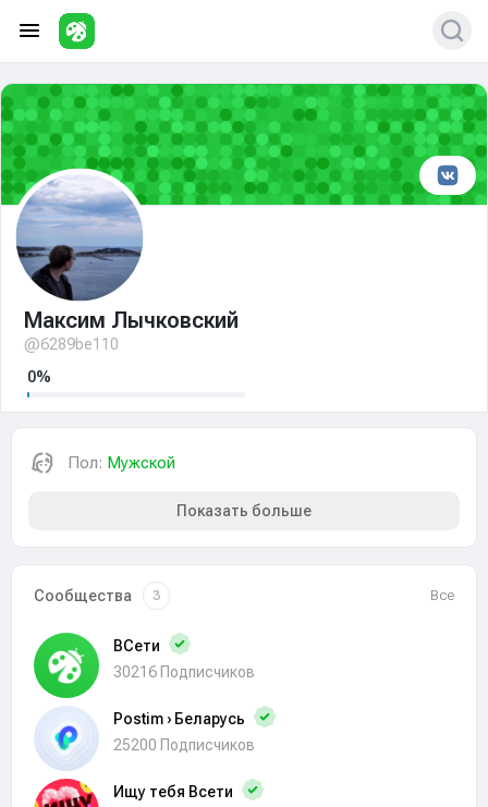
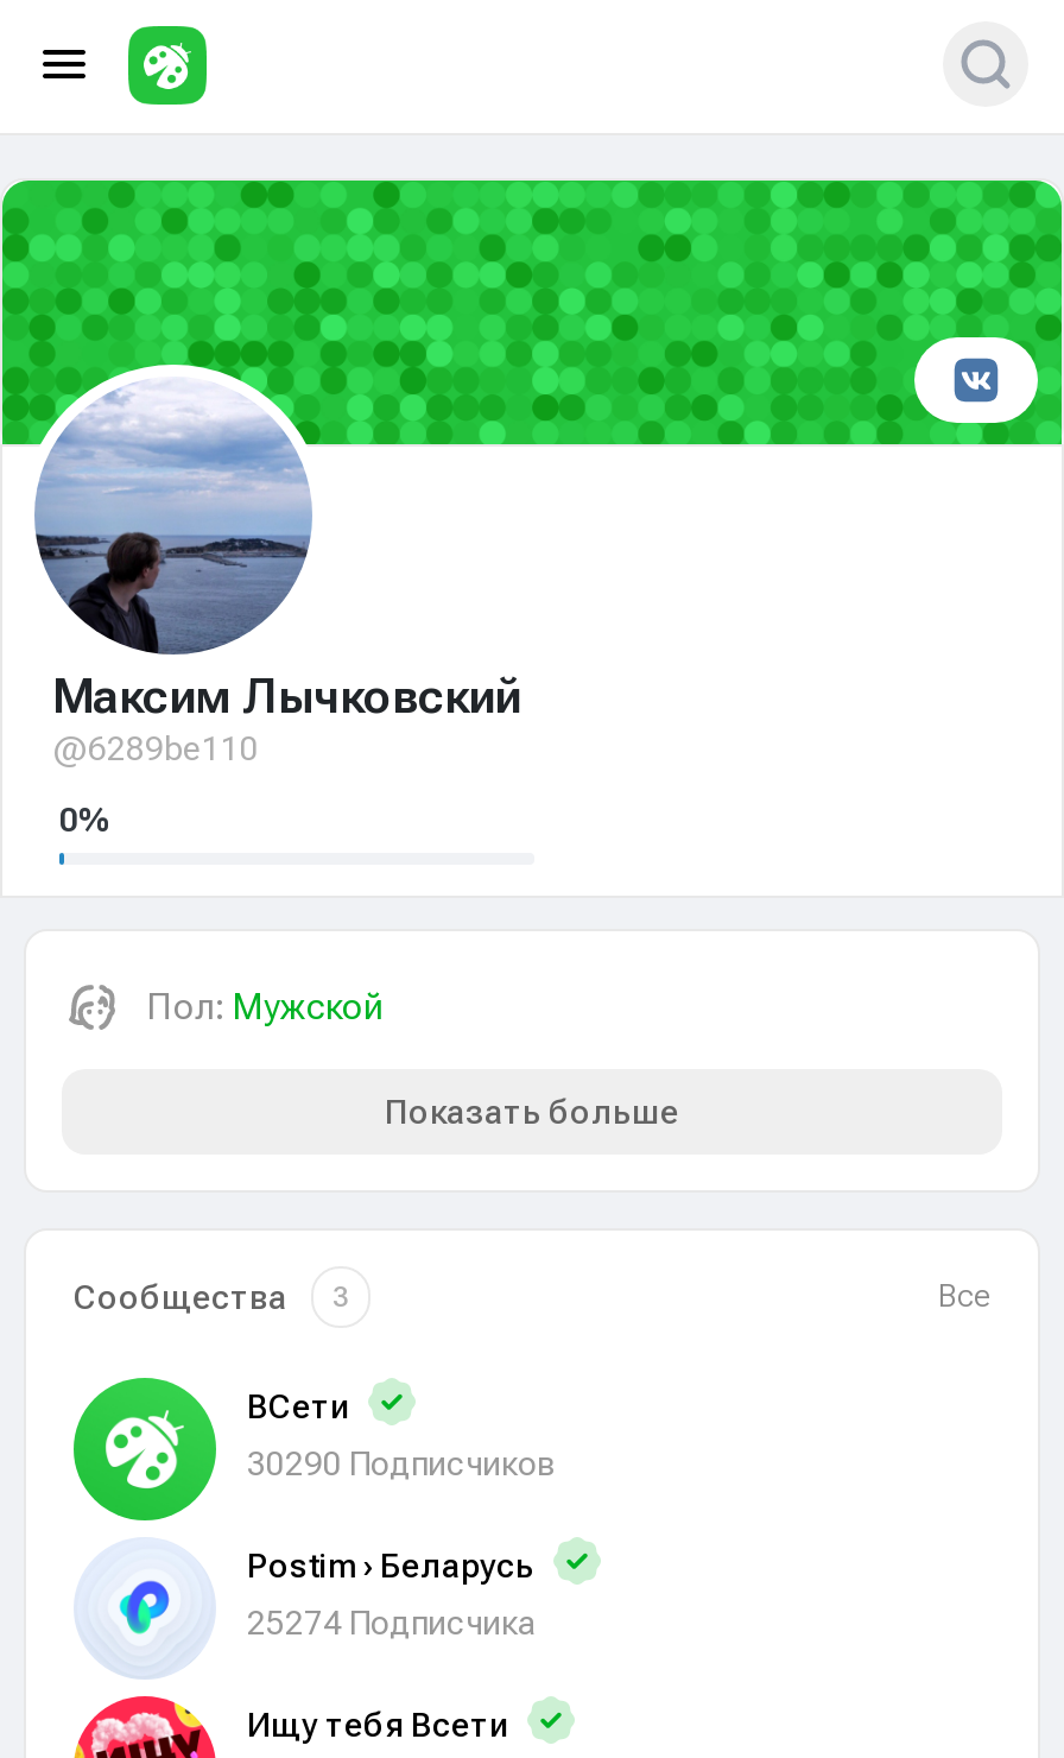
- 30216 Подписчиков
+ 30290 Подписчиков

- 25200 Подписчиков
+ 25274 Подписчика
